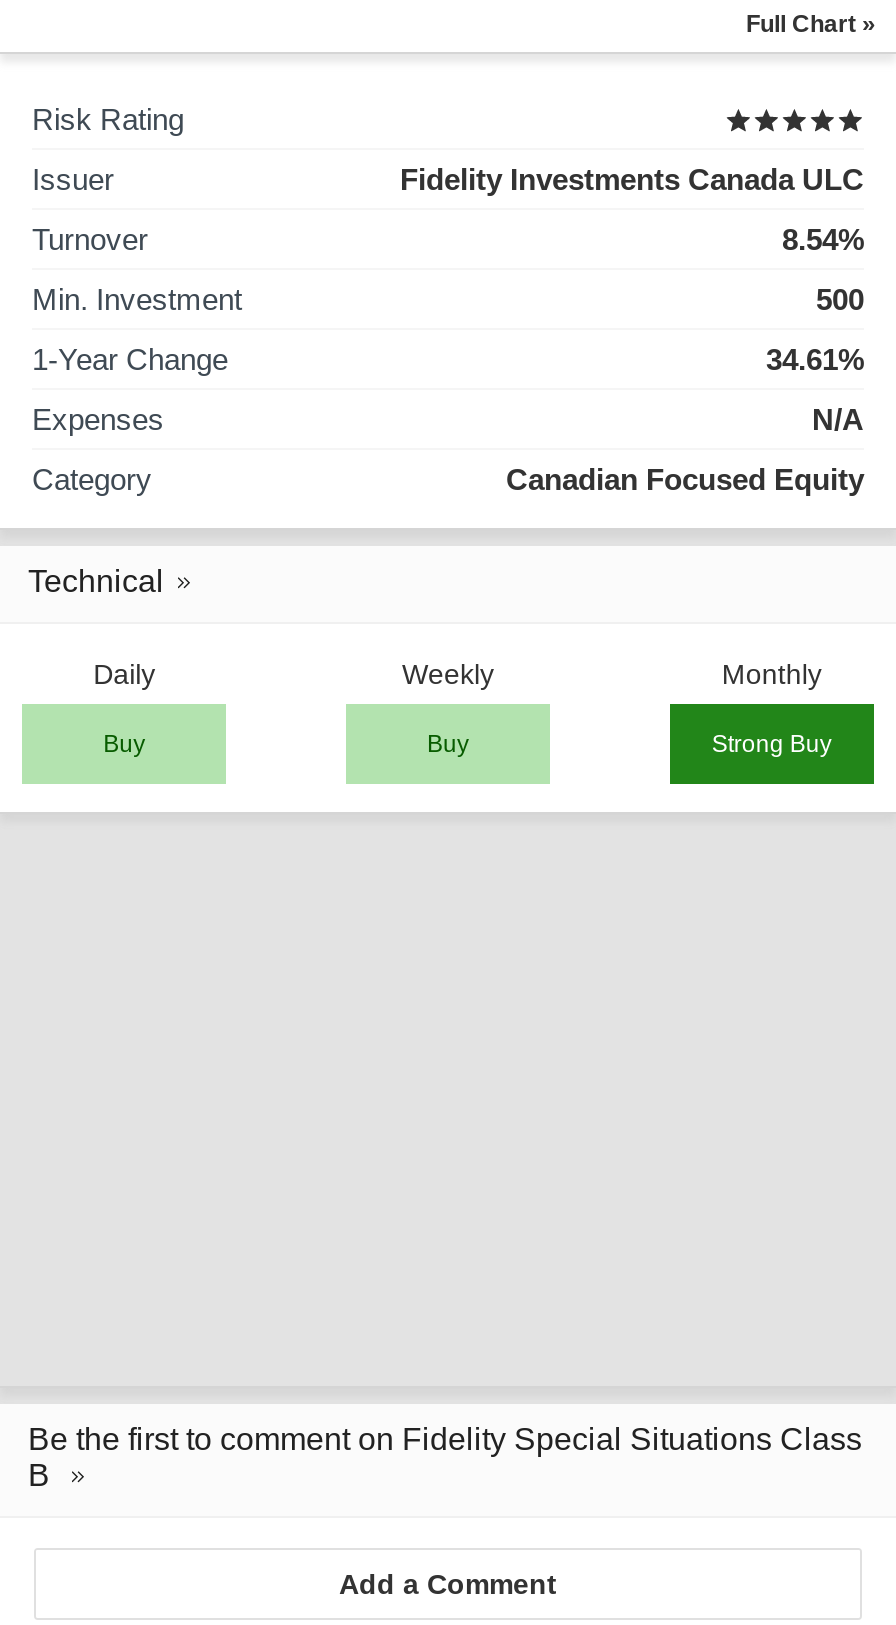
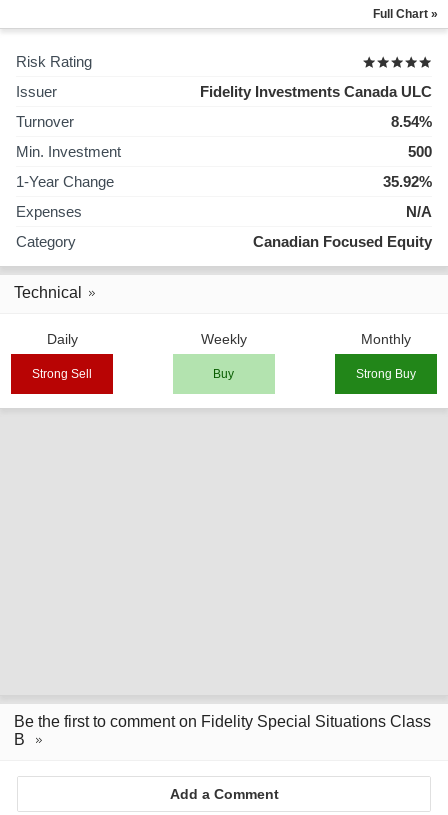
- 34.61%
+ 35.92%

- Buy
+ Strong Sell
